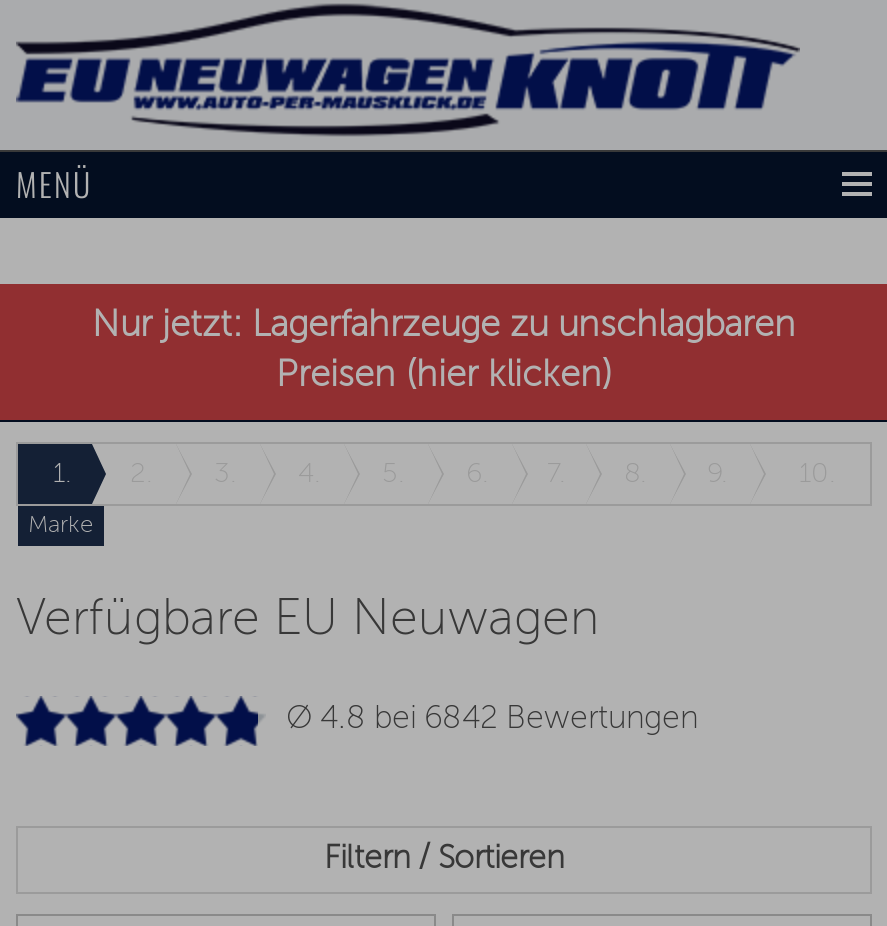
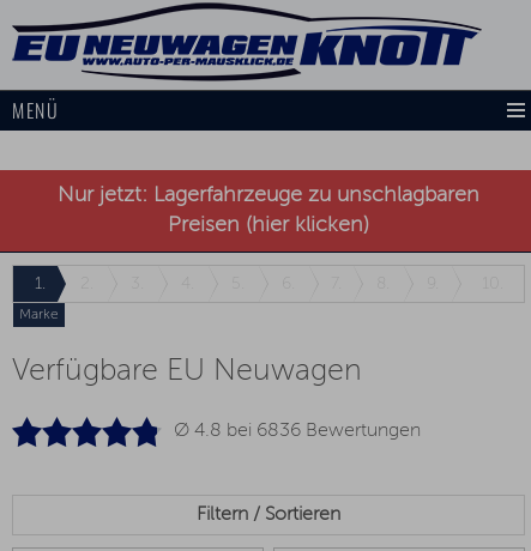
- Ø 4.8 bei 6842 Bewertungen
+ Ø 4.8 bei 6836 Bewertungen
